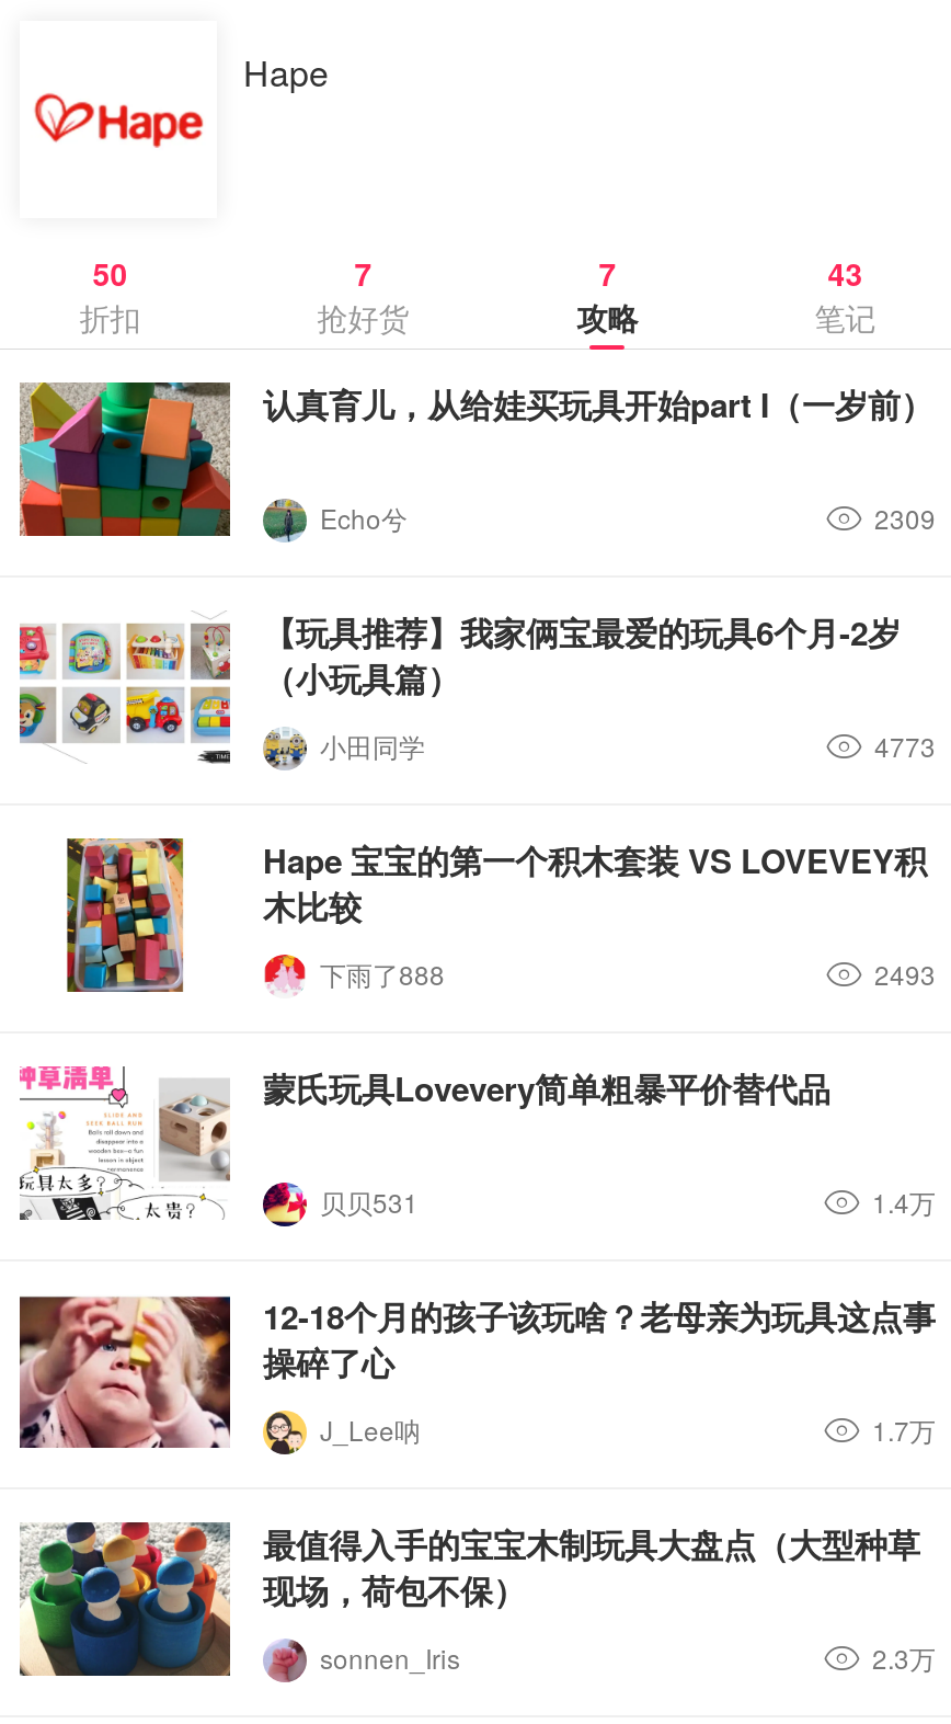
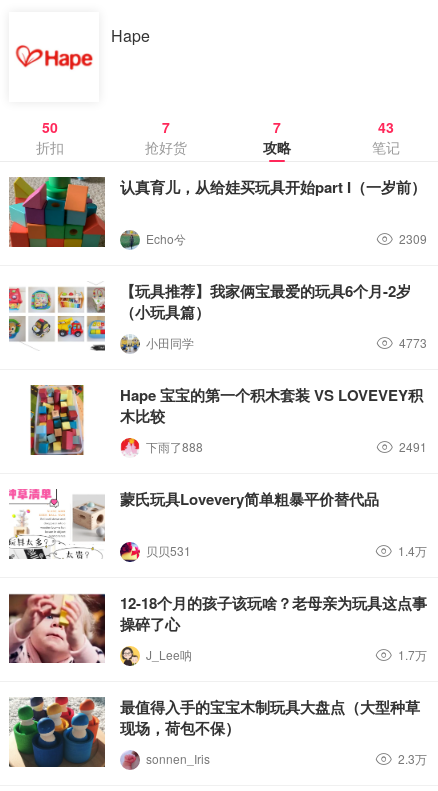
- 2493
+ 2491
